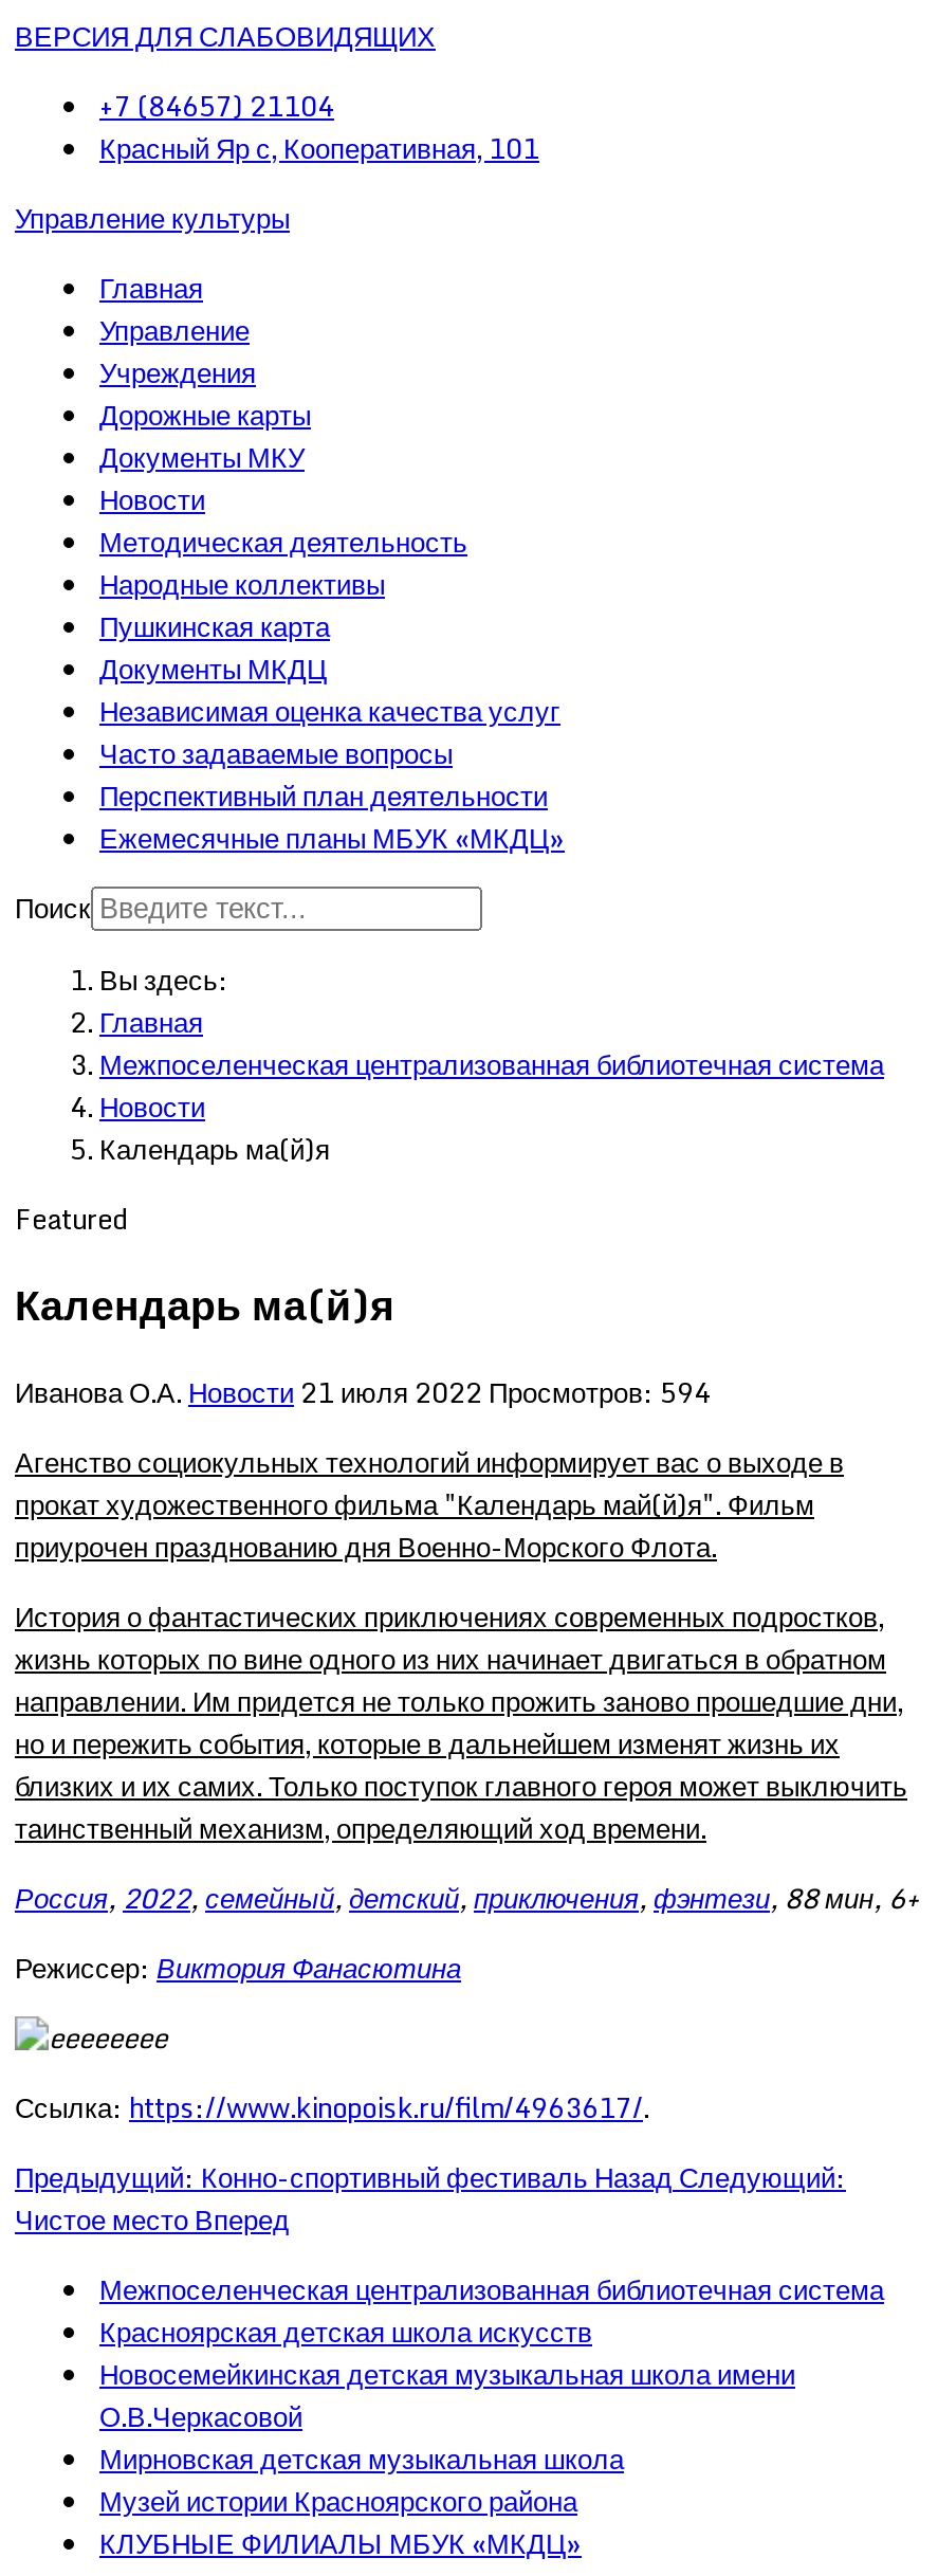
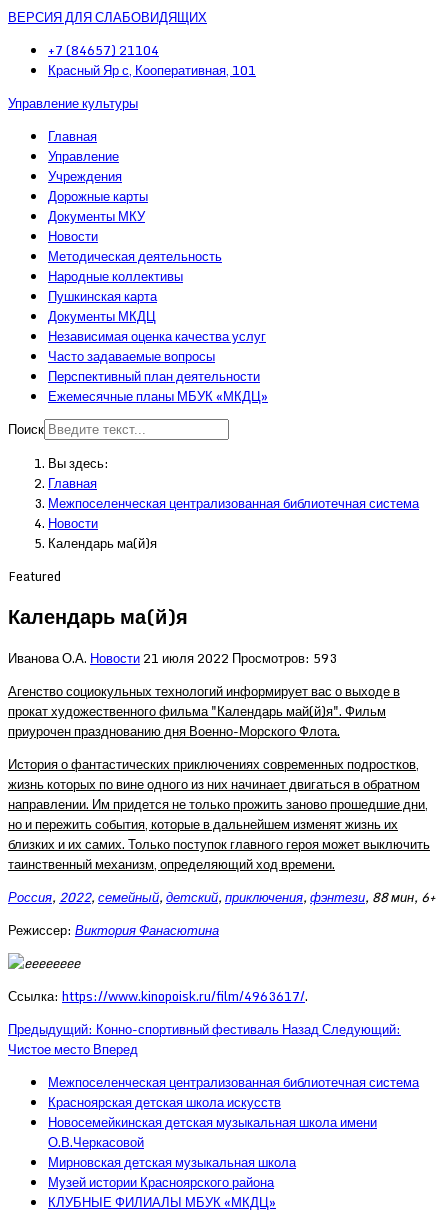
- Иванова О.А. Новости 21 июля 2022 Просмотров: 594
+ Иванова О.А. Новости 21 июля 2022 Просмотров: 593
